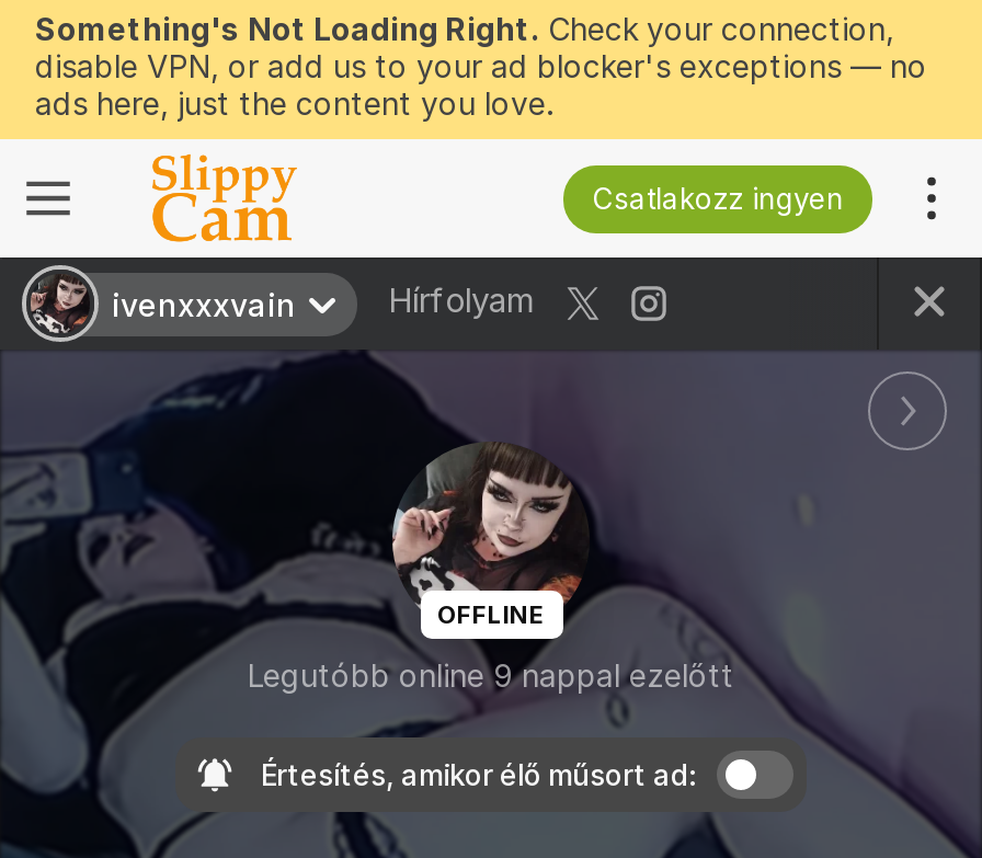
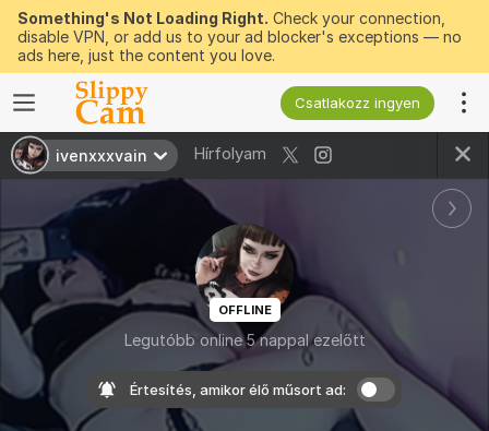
- Legutóbb online 9 nappal ezelőtt
+ Legutóbb online 5 nappal ezelőtt
